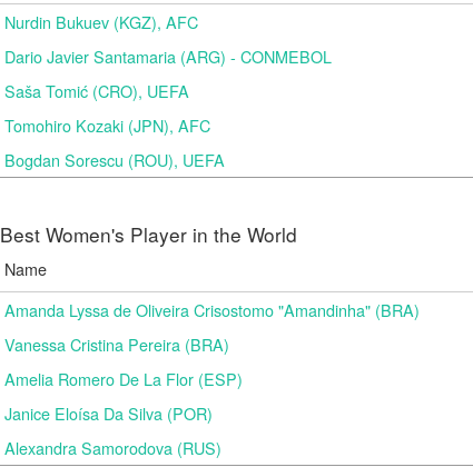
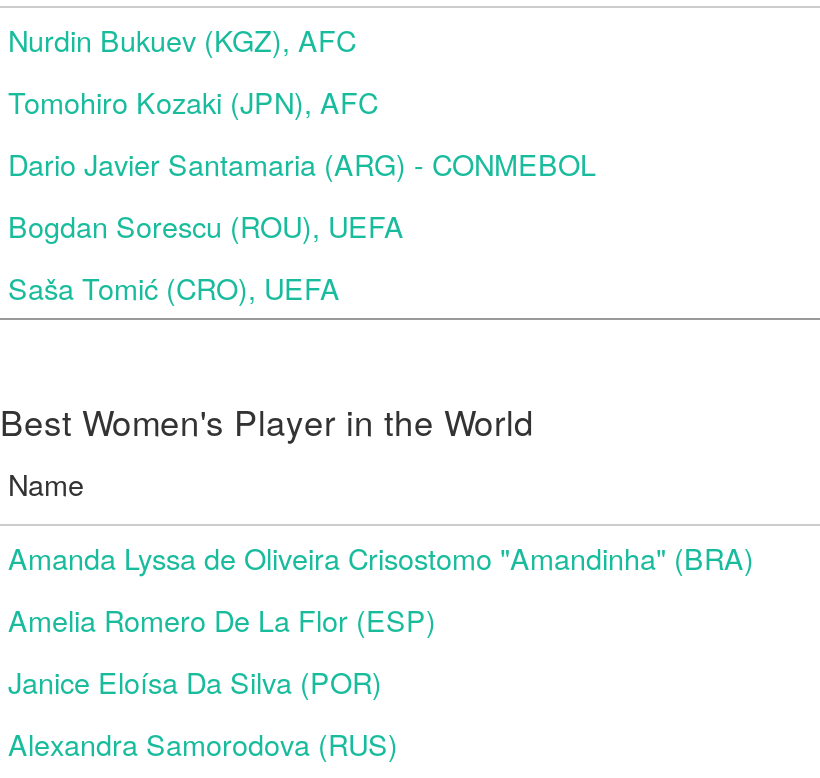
moved down: Dario Javier Santamaria (ARG) - CONMEBOL

moved down: Saša Tomić (CRO), UEFA

moved up: Tomohiro Kozaki (JPN), AFC

moved up: Bogdan Sorescu (ROU), UEFA

- Vanessa Cristina Pereira (BRA)
